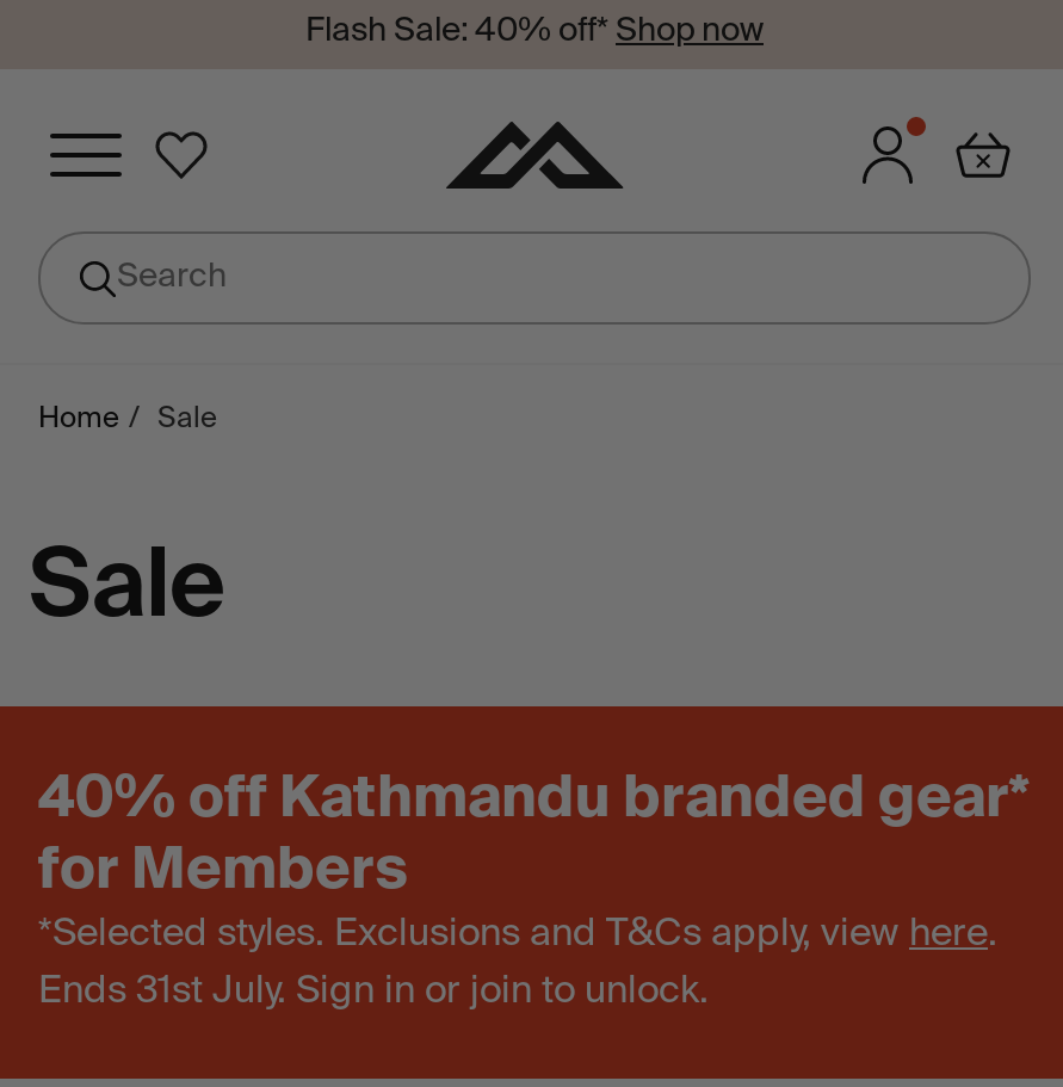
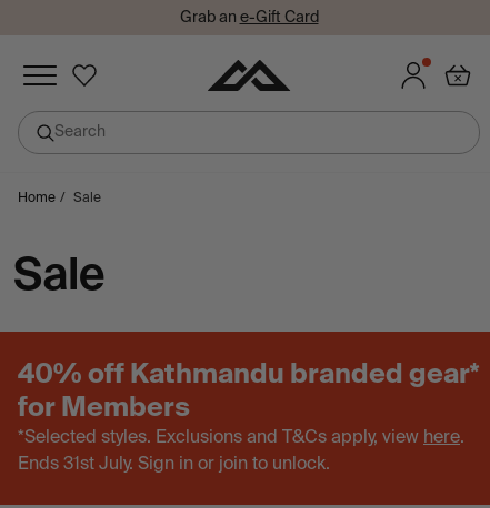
- Flash Sale: 40% off* Shop now
+ Grab an e-Gift Card
